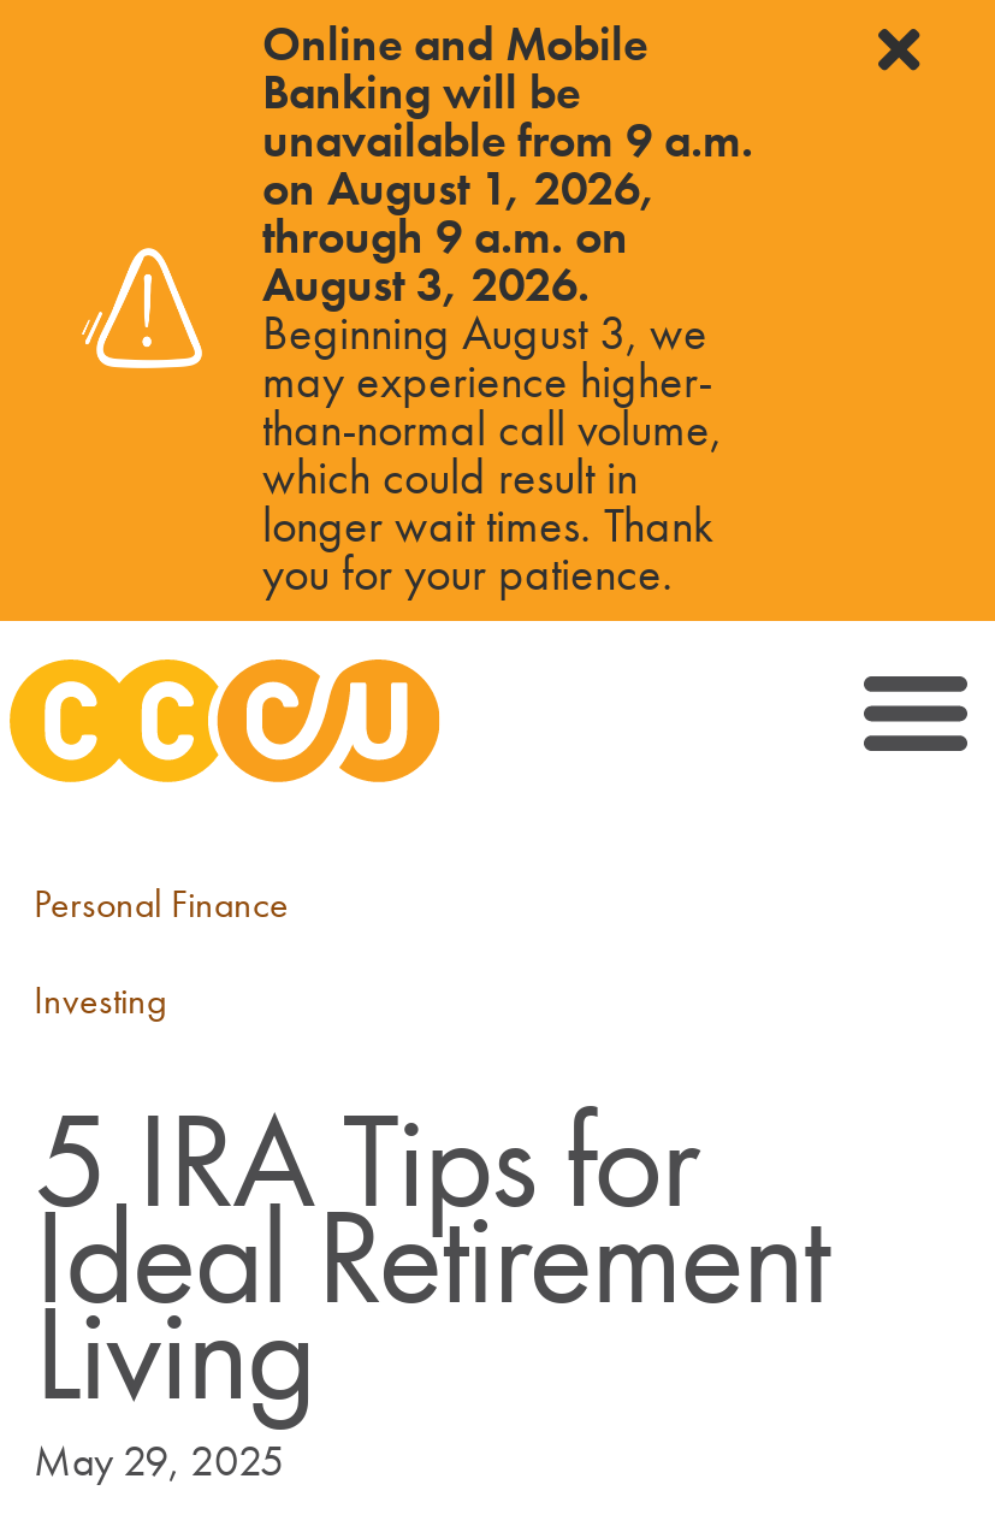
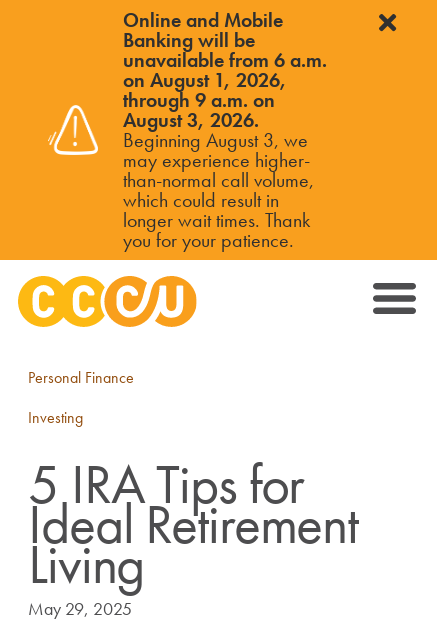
- unavailable from 9 a.m.
+ unavailable from 6 a.m.
